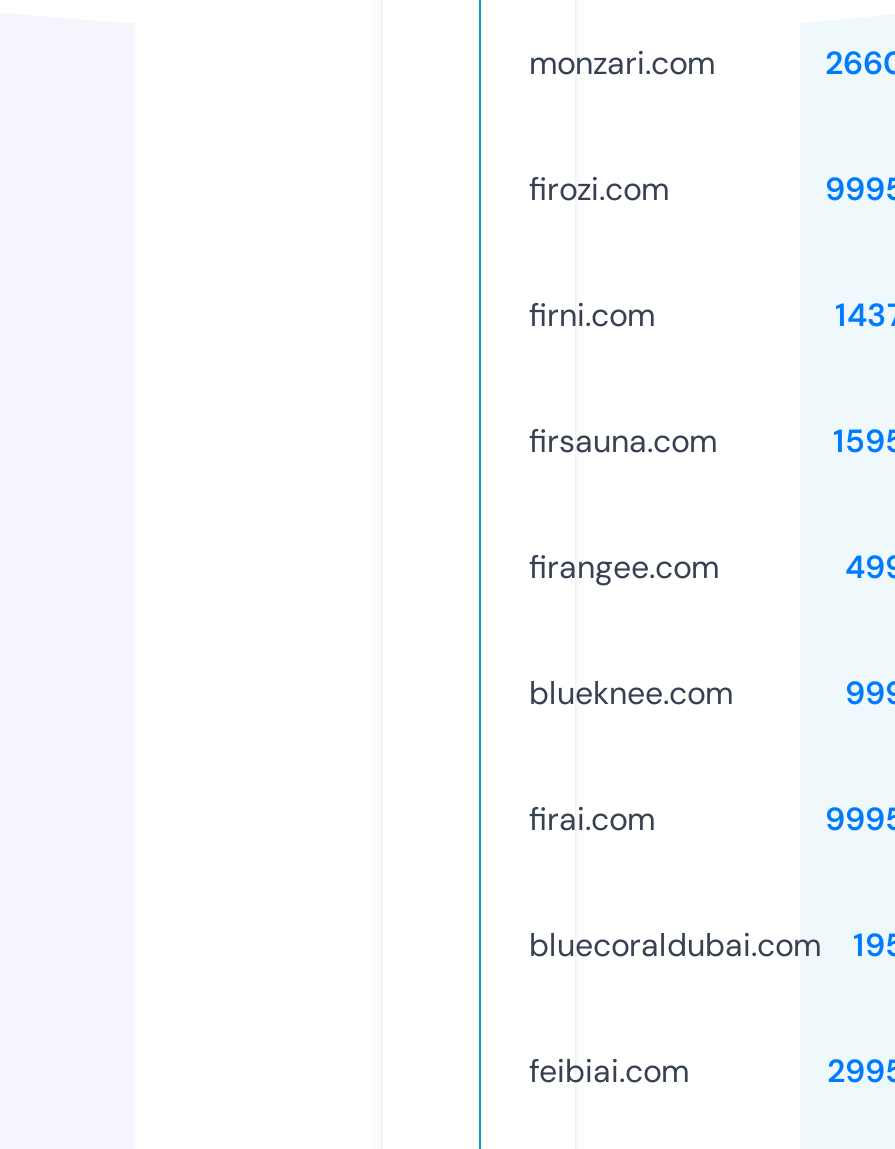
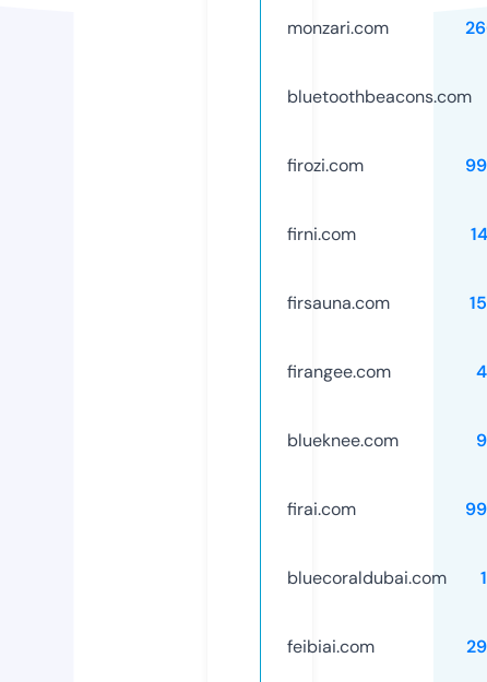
+ bluetoothbeacons.com
